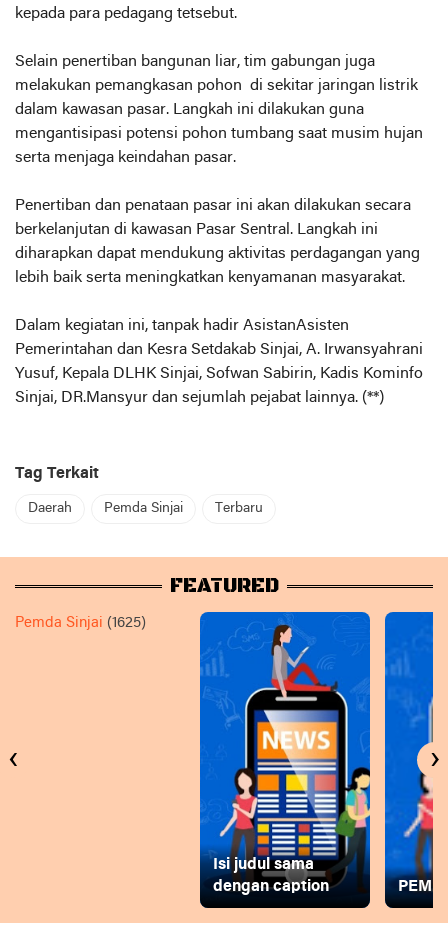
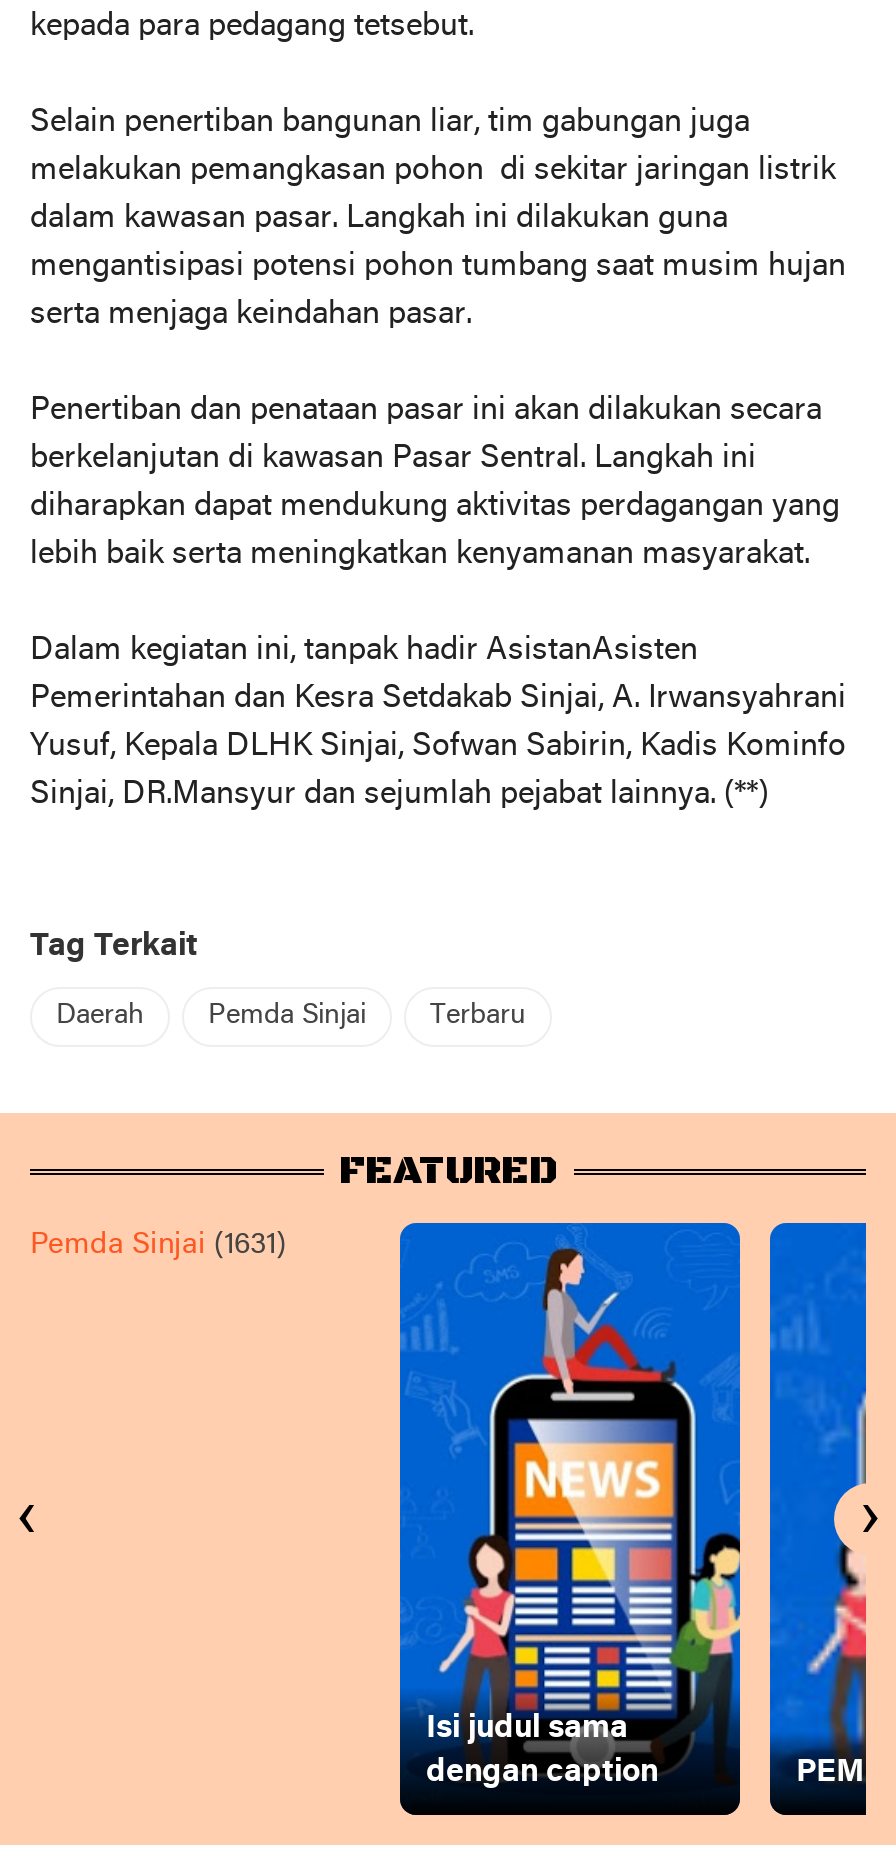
- Pemda Sinjai (1625)
+ Pemda Sinjai (1631)
